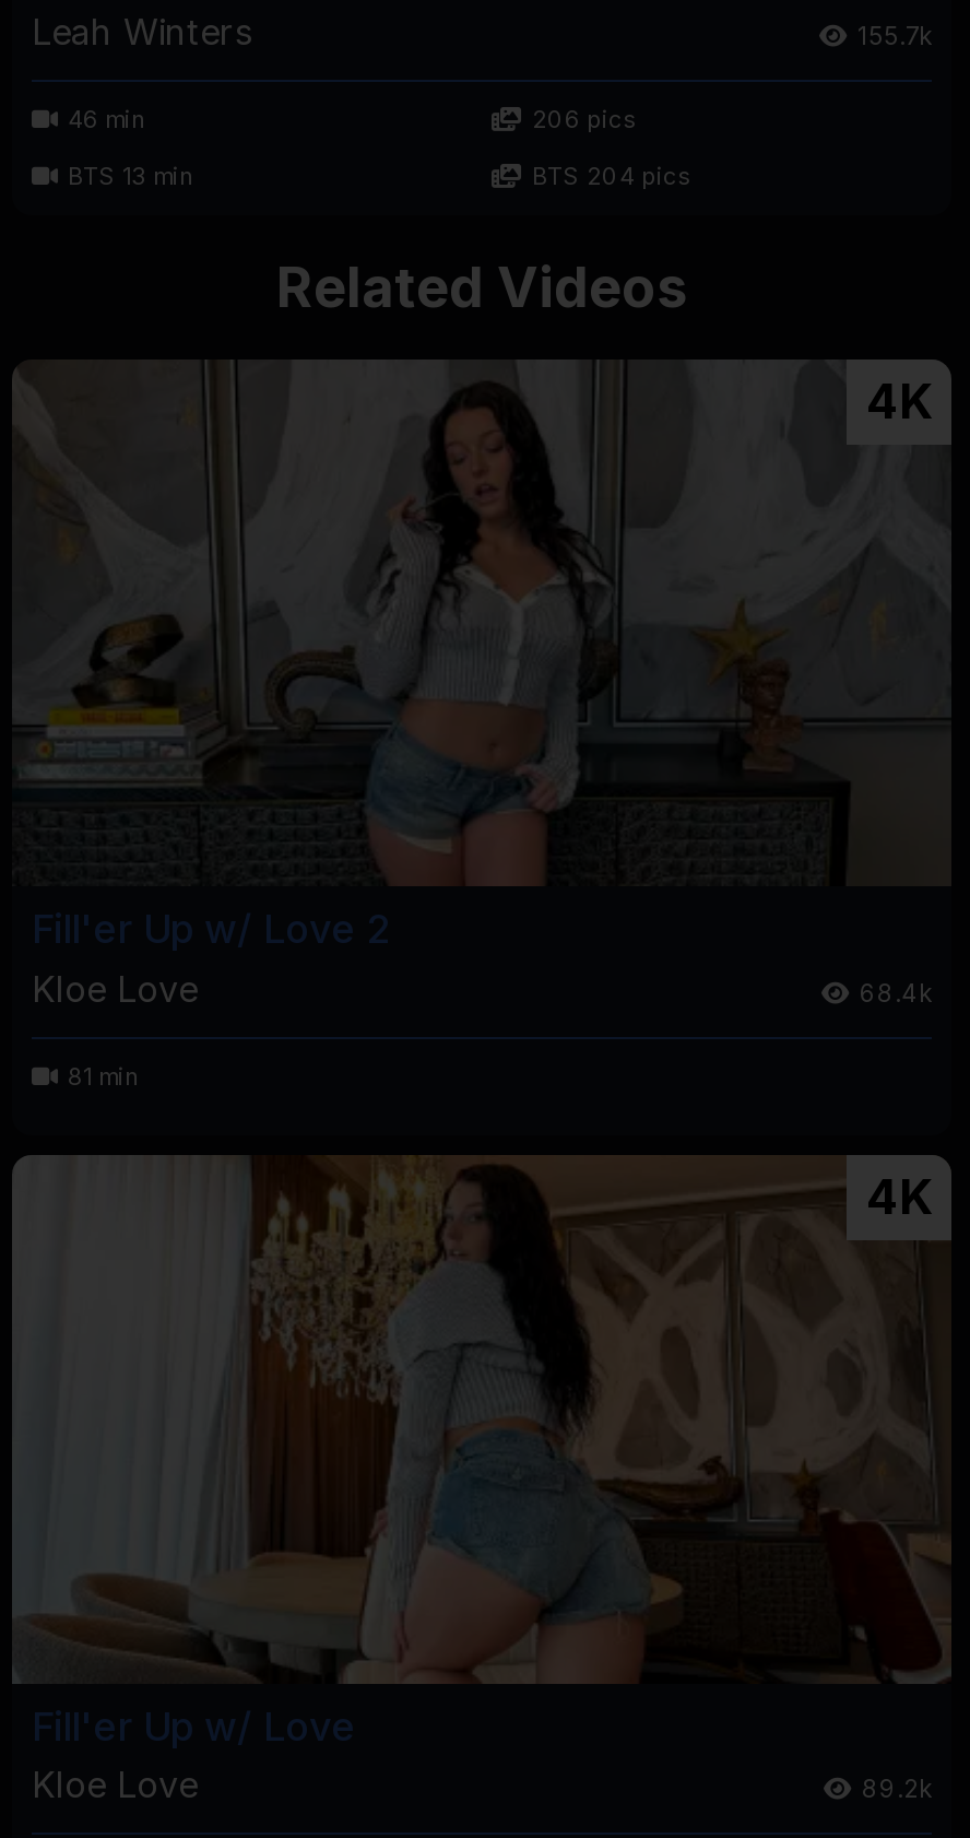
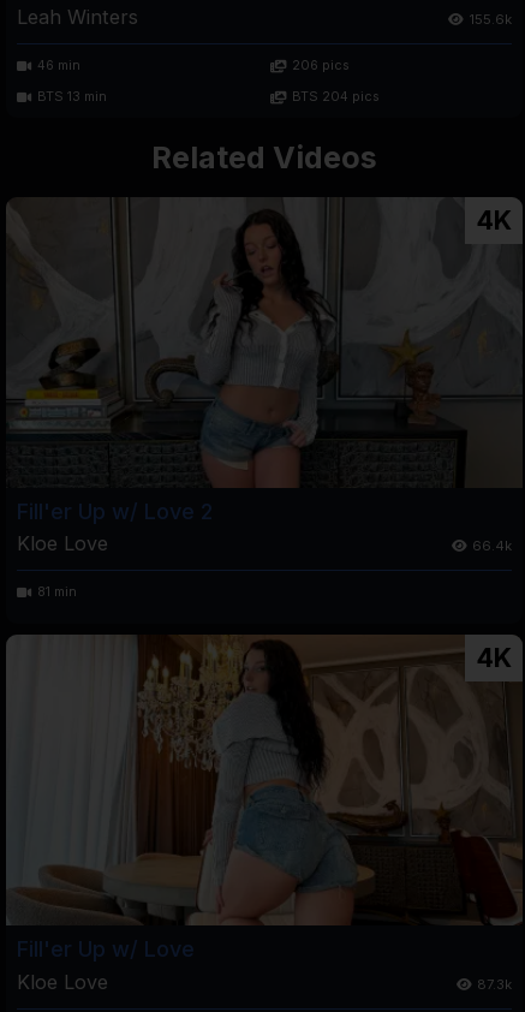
- 155.7k
+ 155.6k

- 68.4k
+ 66.4k

- 89.2k
+ 87.3k
